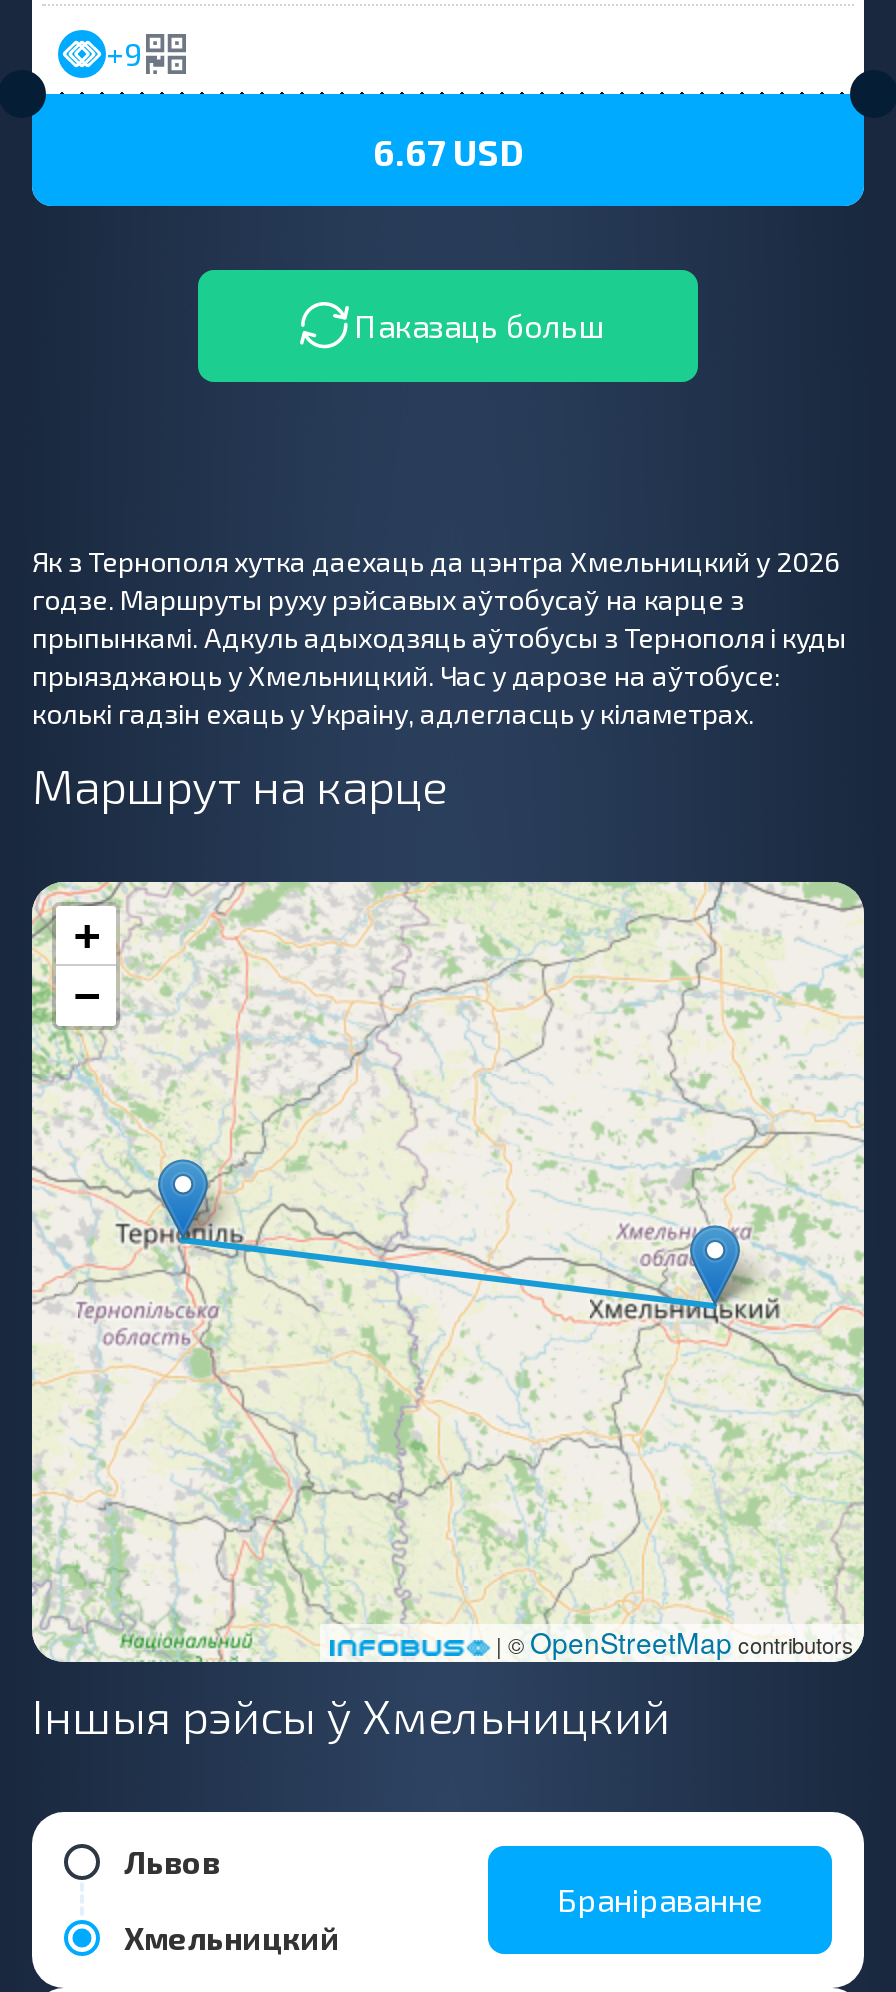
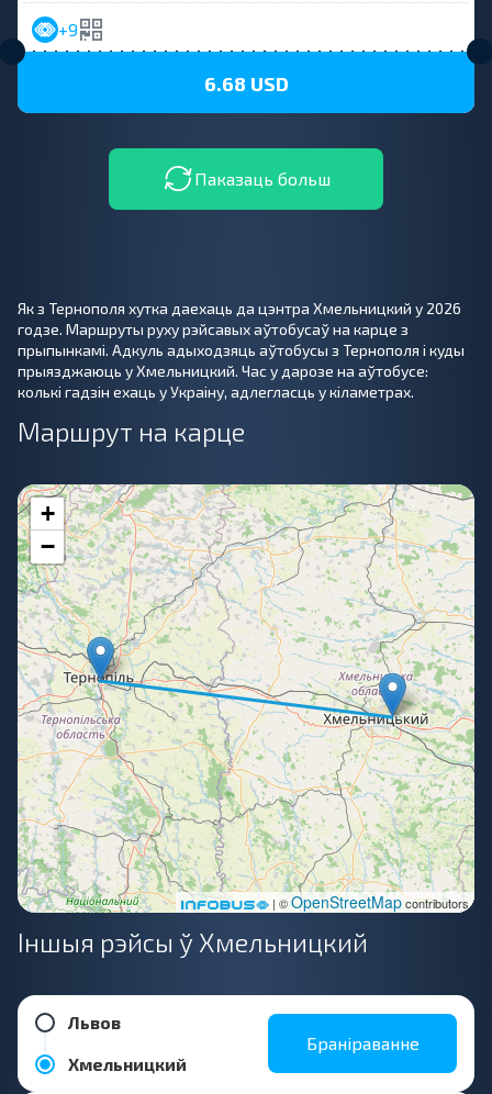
- 6.67 USD
+ 6.68 USD
